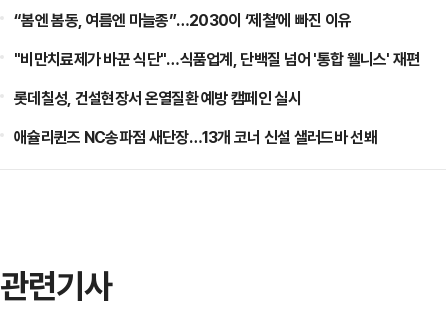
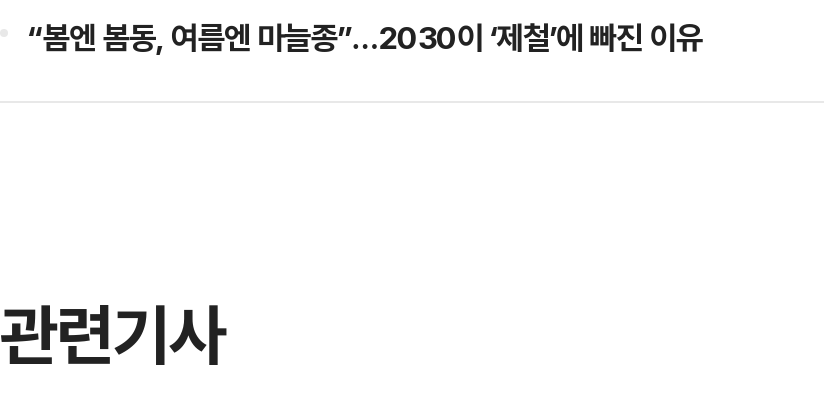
- "비만치료제가 바꾼 식단"…식품업계, 단백질 넘어 '통합 웰니스' 재편
- 롯데칠성, 건설현장서 온열질환 예방 캠페인 실시
- 애슐리퀸즈 NC송파점 새단장…13개 코너 신설 샐러드바 선봬
